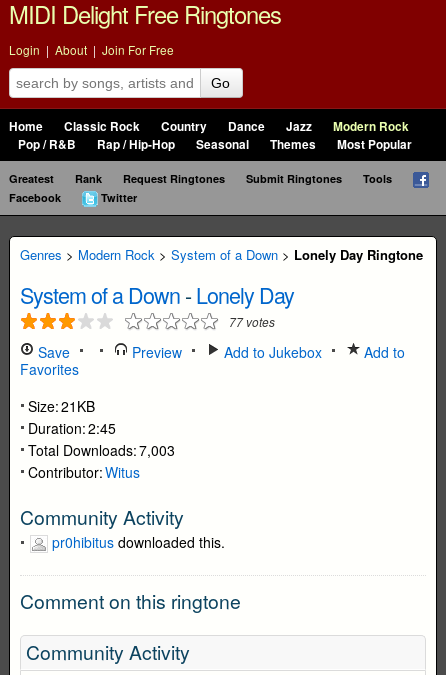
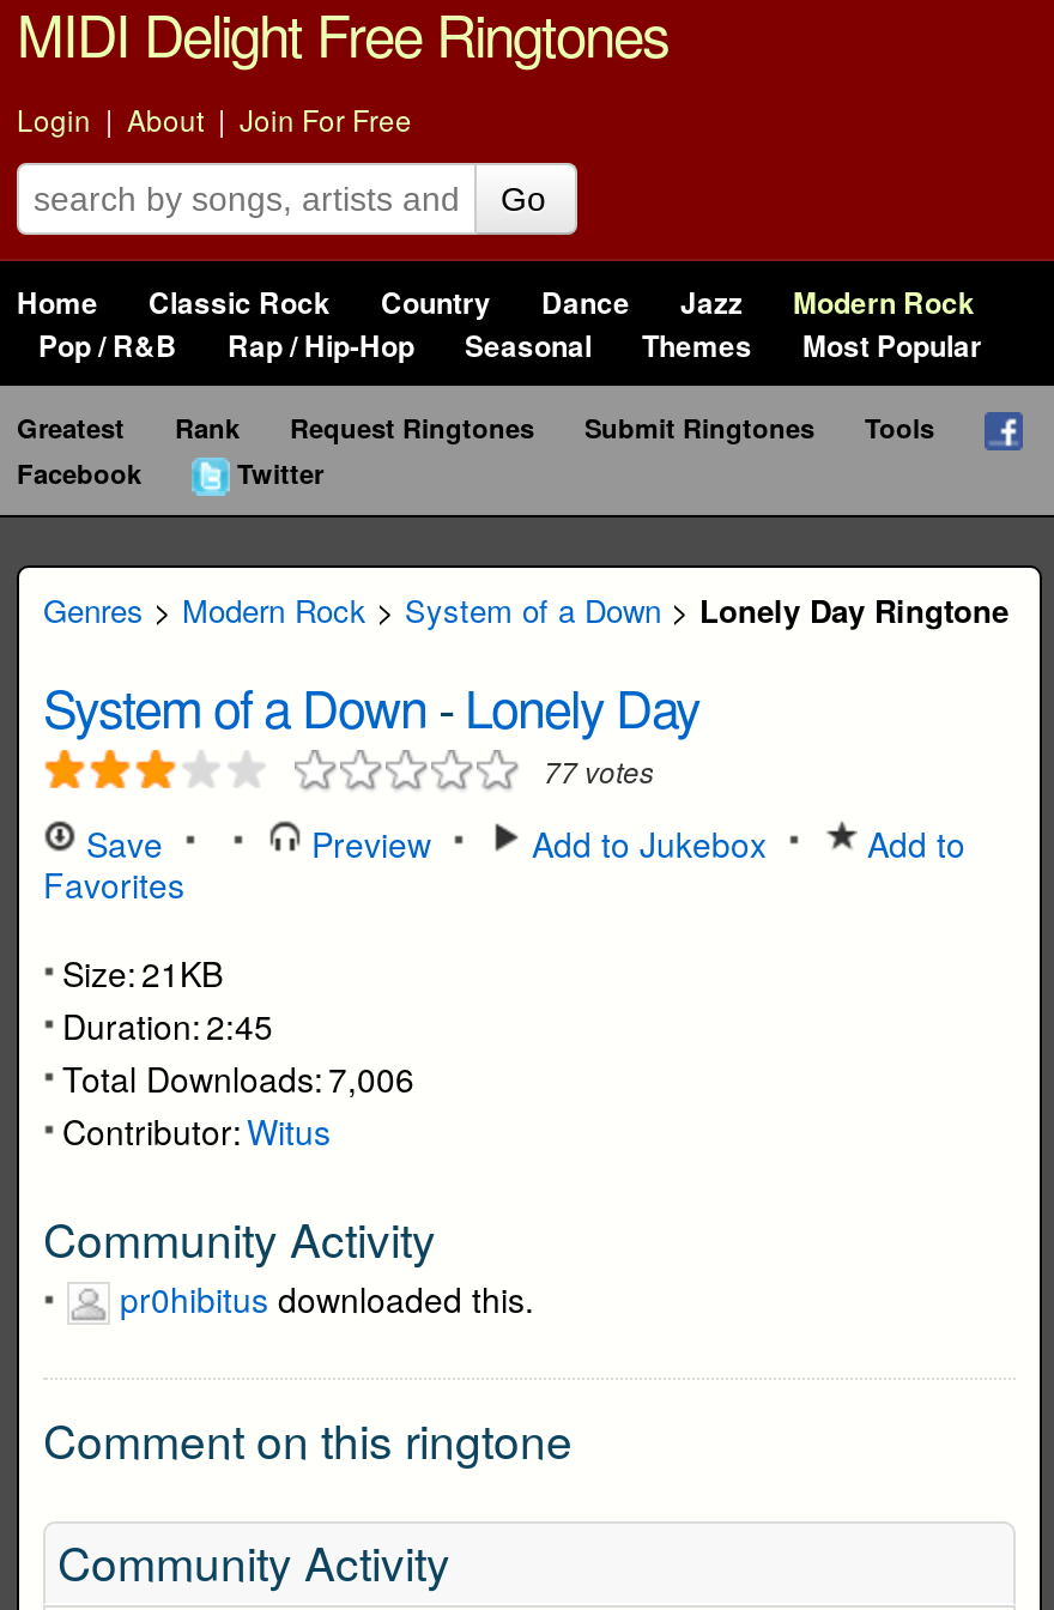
- Total Downloads: 7,003
+ Total Downloads: 7,006
